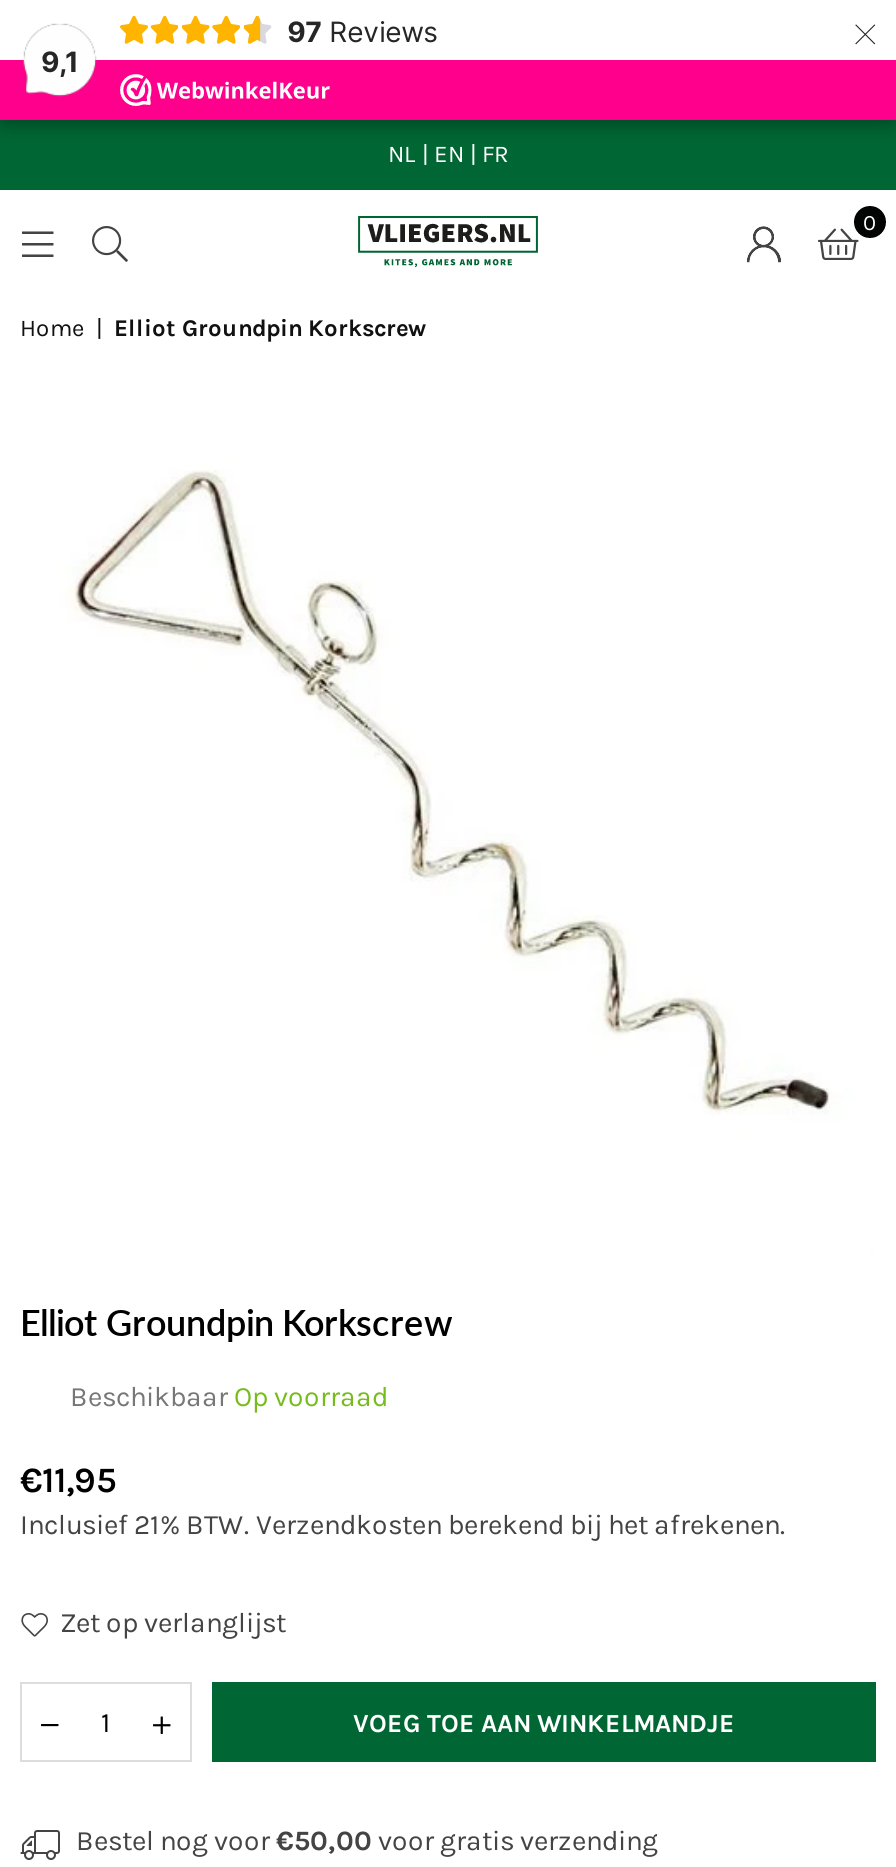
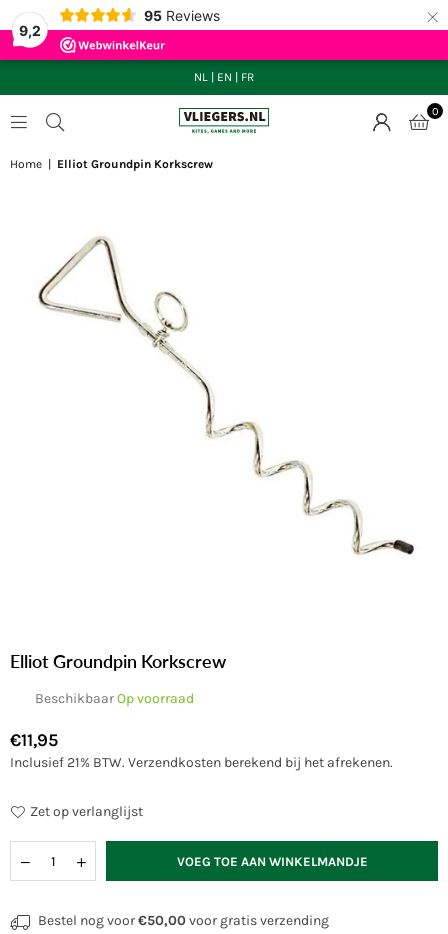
- 97 Reviews
+ 95 Reviews

- 9,1
+ 9,2
